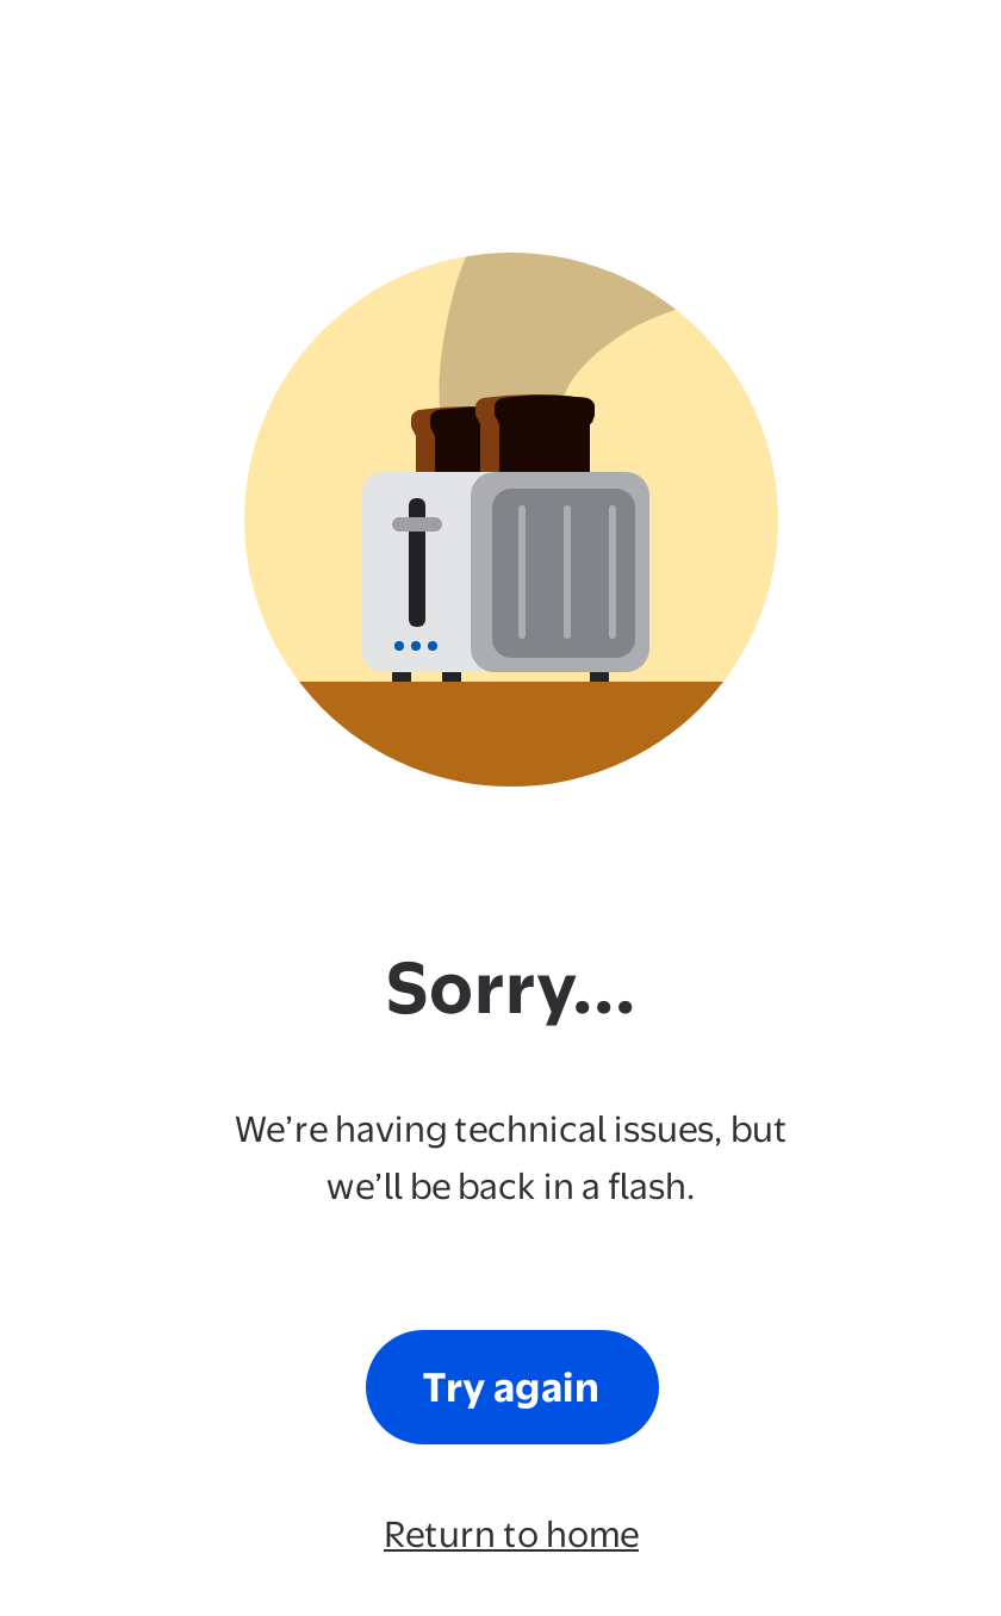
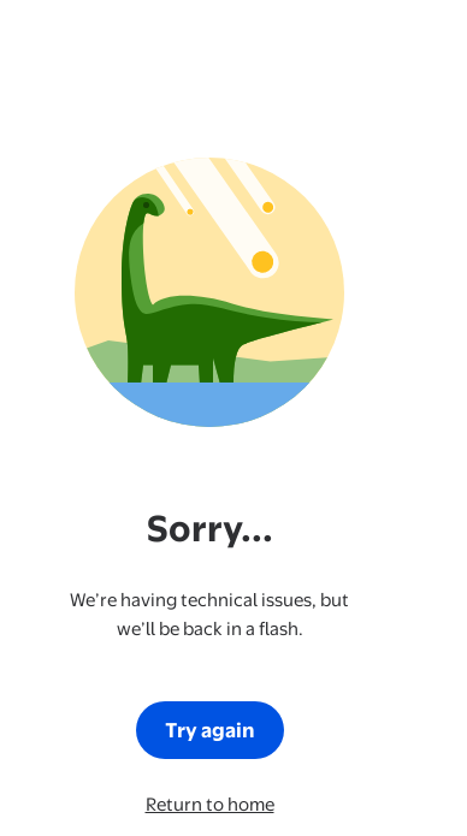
- [image]
+ [image]
